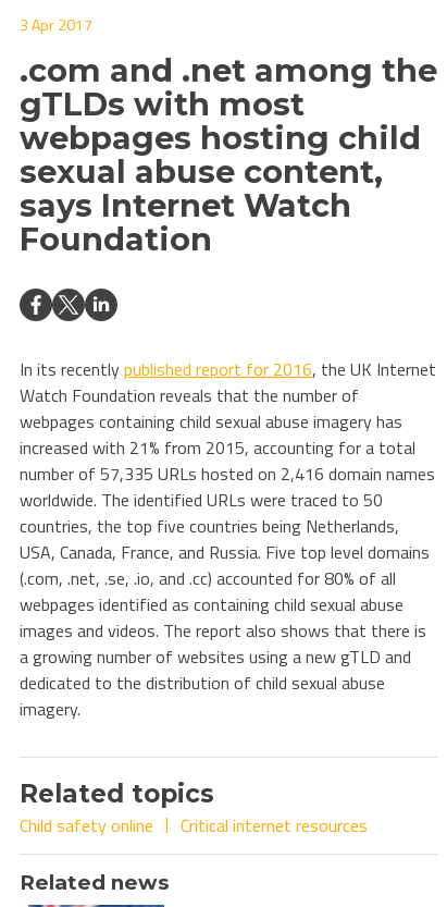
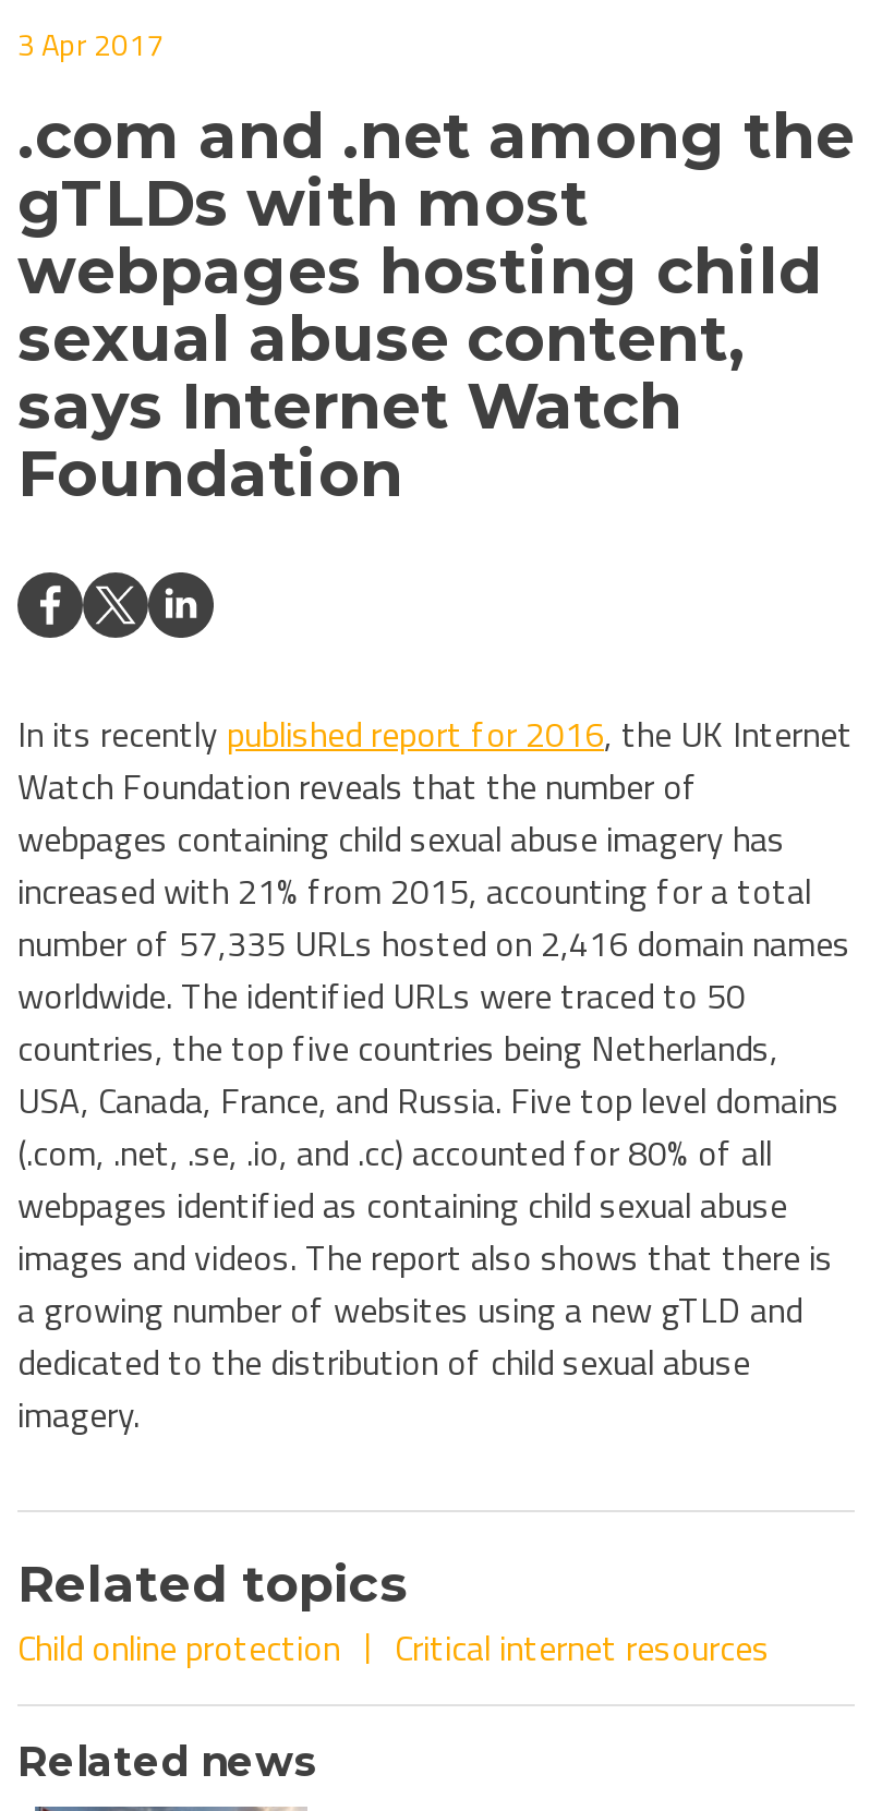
- Child safety online
+ Child online protection
